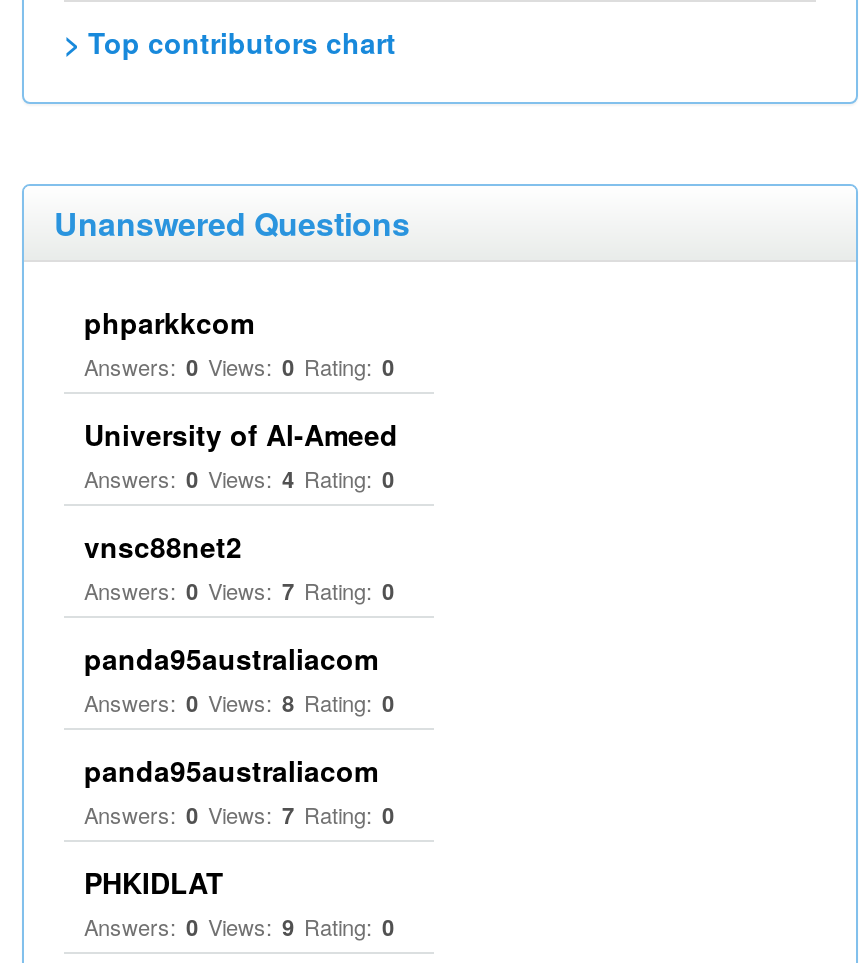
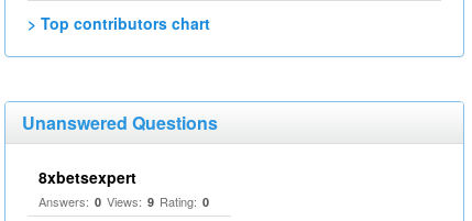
- phparkkcom
- Answers: 0 Views: 0 Rating: 0
- University of Al-Ameed
- Answers: 0 Views: 4 Rating: 0
- vnsc88net2
- Answers: 0 Views: 7 Rating: 0
- panda95australiacom
- Answers: 0 Views: 8 Rating: 0
- panda95australiacom
- Answers: 0 Views: 7 Rating: 0
- PHKIDLAT
+ 8xbetsexpert
